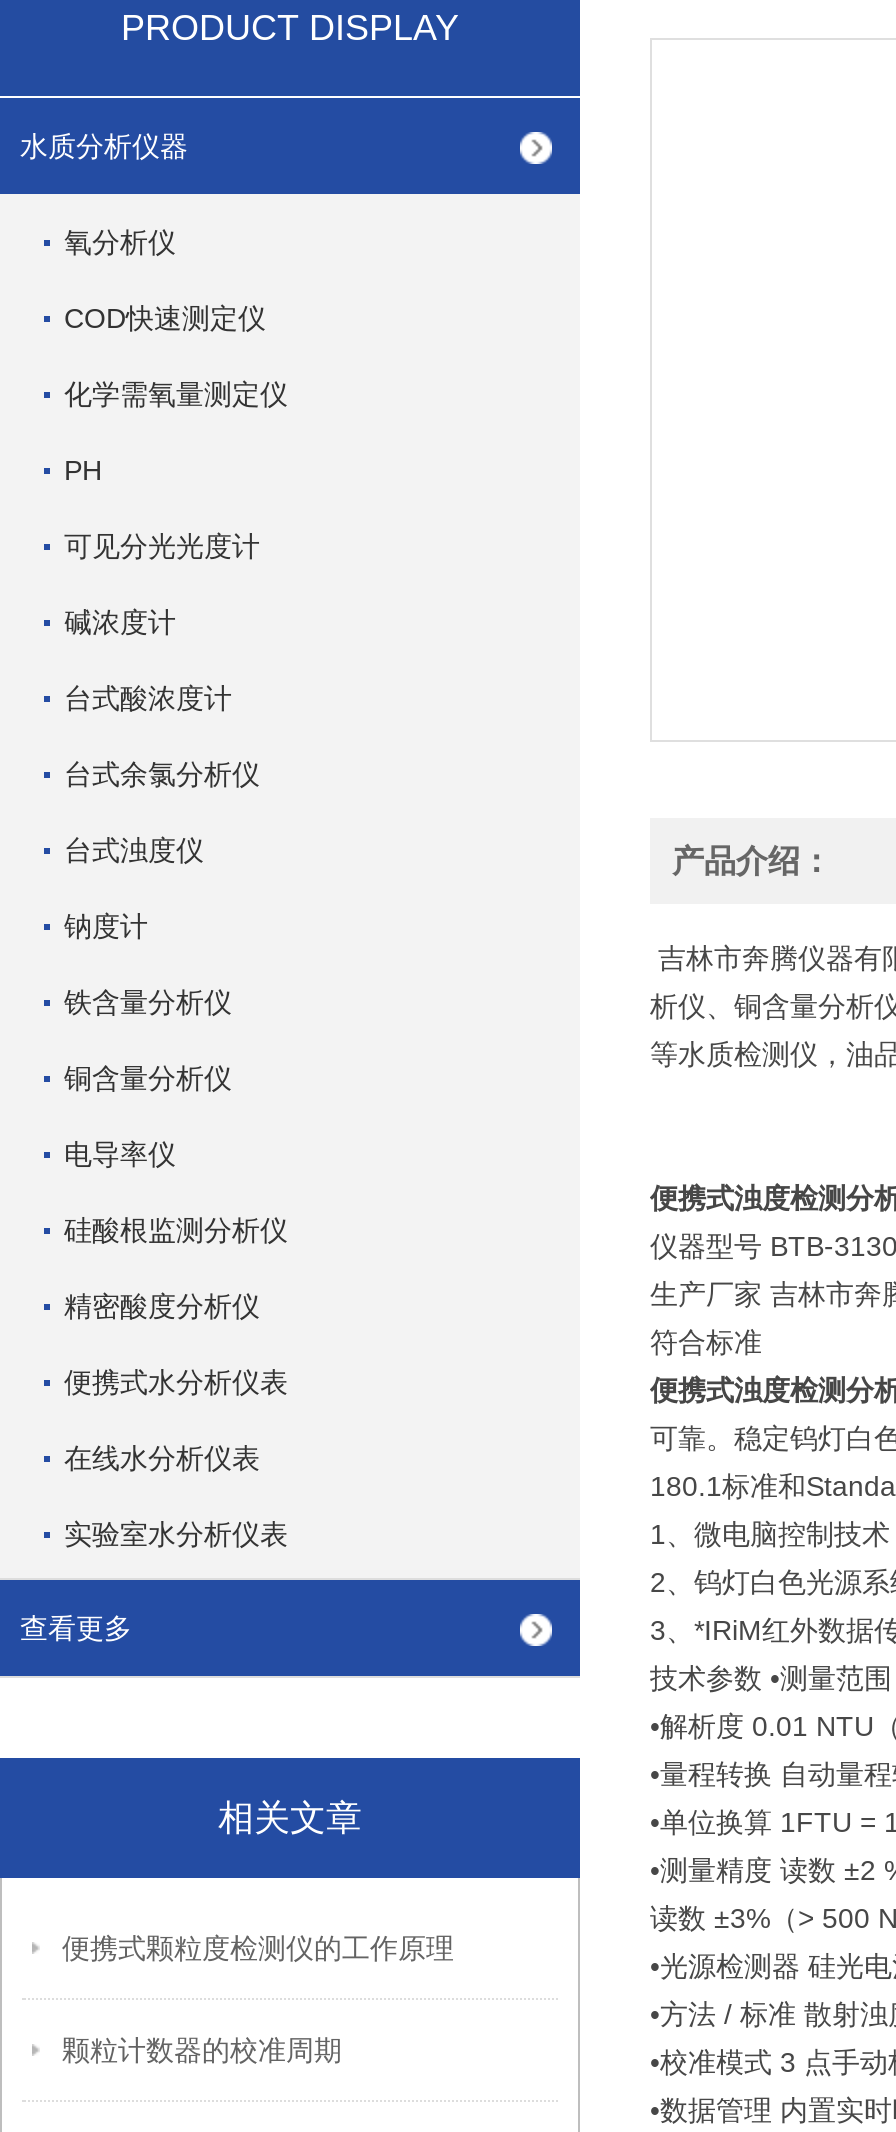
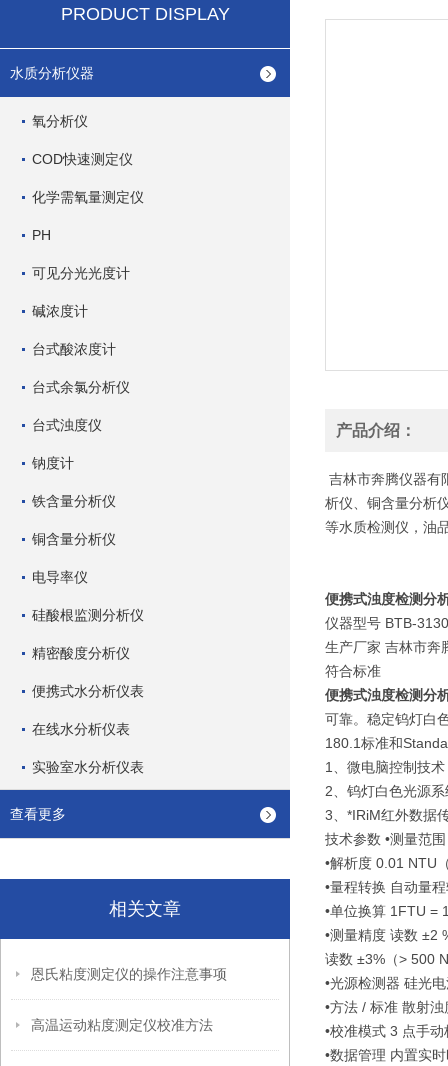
- 便携式颗粒度检测仪的工作原理
+ 恩氏粘度测定仪的操作注意事项

- 颗粒计数器的校准周期
+ 高温运动粘度测定仪校准方法
